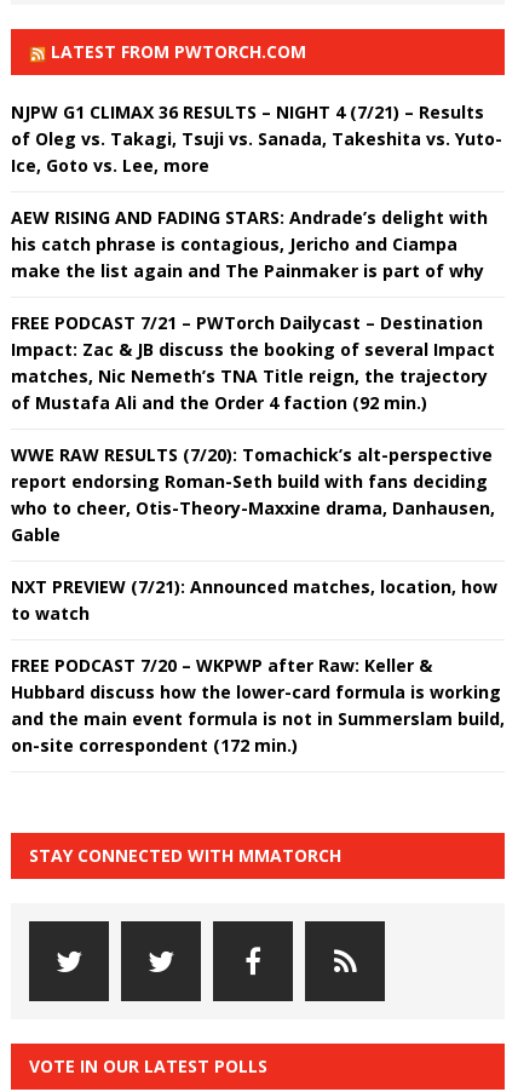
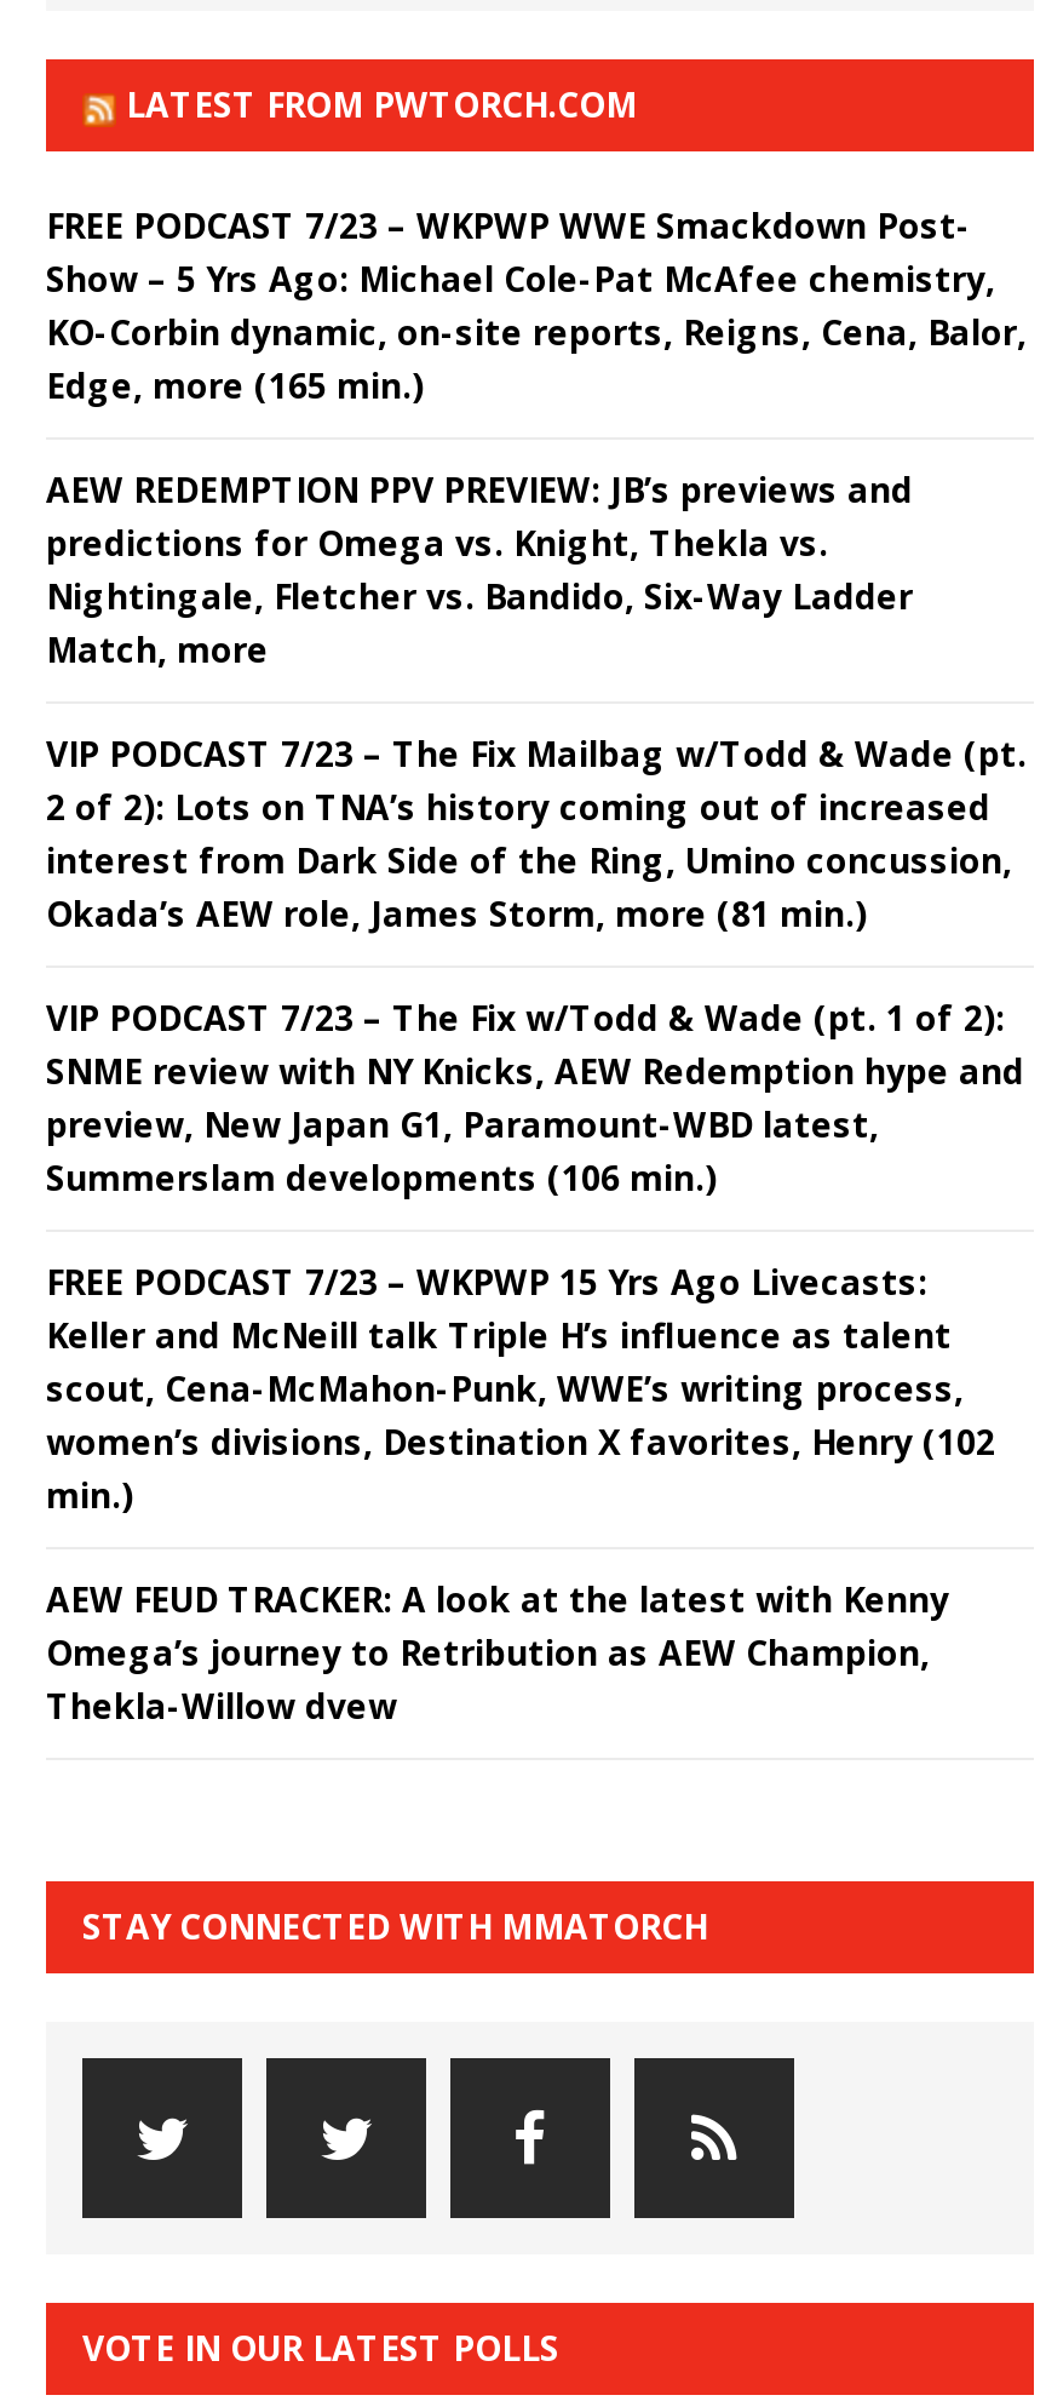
- NJPW G1 CLIMAX 36 RESULTS – NIGHT 4 (7/21) – Results
- of Oleg vs. Takagi, Tsuji vs. Sanada, Takeshita vs. Yuto-
- Ice, Goto vs. Lee, more
+ FREE PODCAST 7/23 – WKPWP WWE Smackdown Post-
+ Show – 5 Yrs Ago: Michael Cole-Pat McAfee chemistry,
+ KO-Corbin dynamic, on-site reports, Reigns, Cena, Balor,
+ Edge, more (165 min.)

- AEW RISING AND FADING STARS: Andrade’s delight with
- his catch phrase is contagious, Jericho and Ciampa
- make the list again and The Painmaker is part of why
+ AEW REDEMPTION PPV PREVIEW: JB’s previews and
+ predictions for Omega vs. Knight, Thekla vs.
+ Nightingale, Fletcher vs. Bandido, Six-Way Ladder
+ Match, more

- FREE PODCAST 7/21 – PWTorch Dailycast – Destination
- Impact: Zac & JB discuss the booking of several Impact
- matches, Nic Nemeth’s TNA Title reign, the trajectory
- of Mustafa Ali and the Order 4 faction (92 min.)
+ VIP PODCAST 7/23 – The Fix Mailbag w/Todd & Wade (pt.
+ 2 of 2): Lots on TNA’s history coming out of increased
+ interest from Dark Side of the Ring, Umino concussion,
+ Okada’s AEW role, James Storm, more (81 min.)

- WWE RAW RESULTS (7/20): Tomachick’s alt-perspective
- report endorsing Roman-Seth build with fans deciding
- who to cheer, Otis-Theory-Maxxine drama, Danhausen,
- Gable
+ VIP PODCAST 7/23 – The Fix w/Todd & Wade (pt. 1 of 2):
+ SNME review with NY Knicks, AEW Redemption hype and
+ preview, New Japan G1, Paramount-WBD latest,
+ Summerslam developments (106 min.)

- NXT PREVIEW (7/21): Announced matches, location, how
- to watch
+ FREE PODCAST 7/23 – WKPWP 15 Yrs Ago Livecasts:
+ Keller and McNeill talk Triple H’s influence as talent
+ scout, Cena-McMahon-Punk, WWE’s writing process,
+ women’s divisions, Destination X favorites, Henry (102
+ min.)

- FREE PODCAST 7/20 – WKPWP after Raw: Keller &
- Hubbard discuss how the lower-card formula is working
- and the main event formula is not in Summerslam build,
- on-site correspondent (172 min.)
+ AEW FEUD TRACKER: A look at the latest with Kenny
+ Omega’s journey to Retribution as AEW Champion,
+ Thekla-Willow dvew
